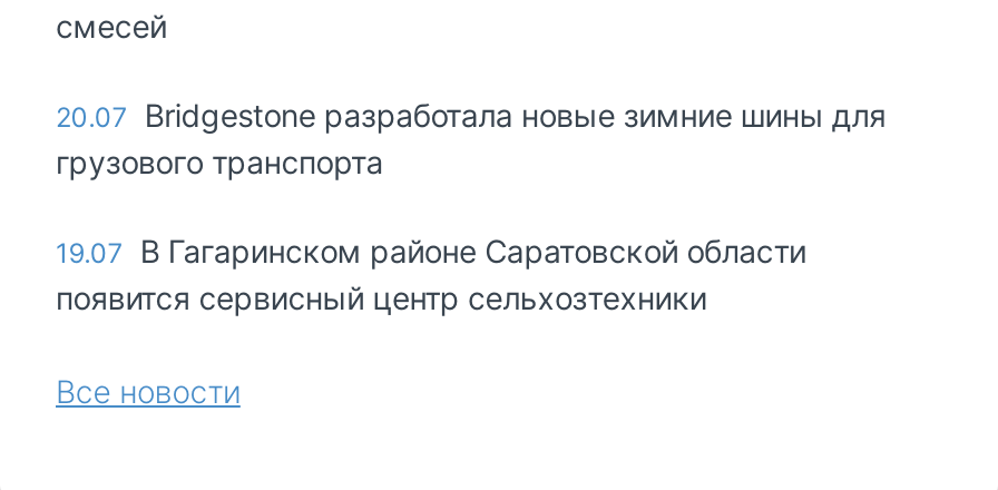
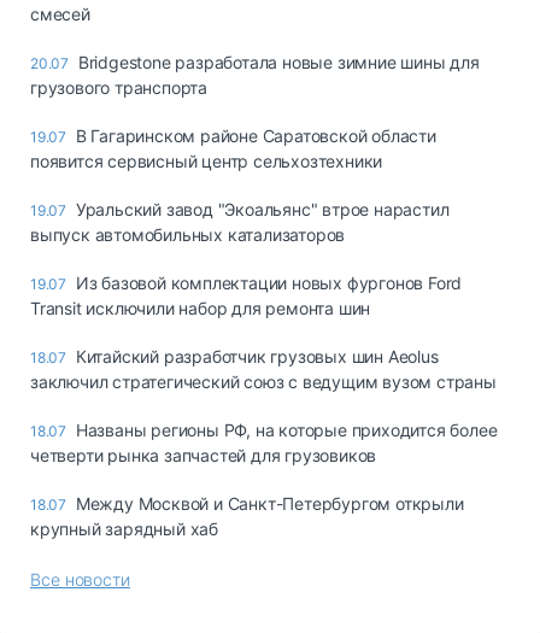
+ 19.07 Уральский завод "Экоальянс" втрое нарастил
+ выпуск автомобильных катализаторов
+ 19.07 Из базовой комплектации новых фургонов Ford
+ Transit исключили набор для ремонта шин
+ 18.07 Китайский разработчик грузовых шин Aeolus
+ заключил стратегический союз с ведущим вузом страны
+ 18.07 Названы регионы РФ, на которые приходится более
+ четверти рынка запчастей для грузовиков
+ 18.07 Между Москвой и Санкт-Петербургом открыли
+ крупный зарядный хаб
